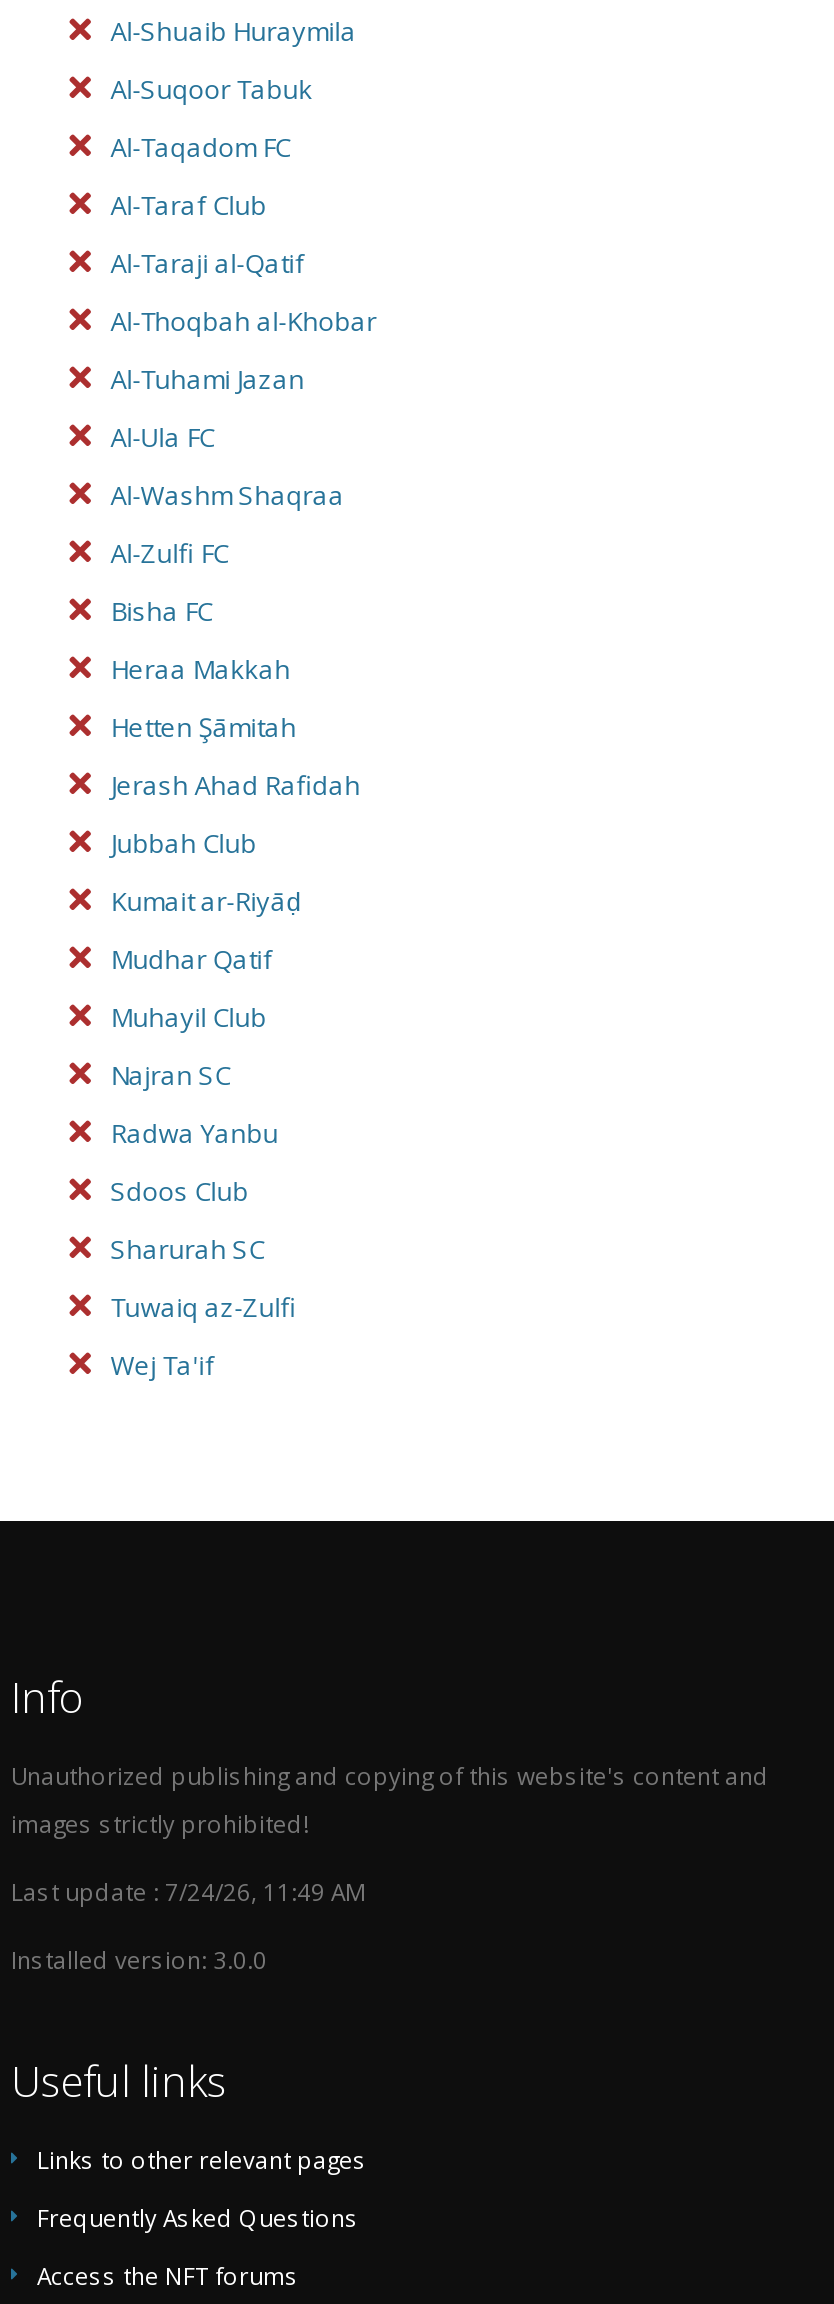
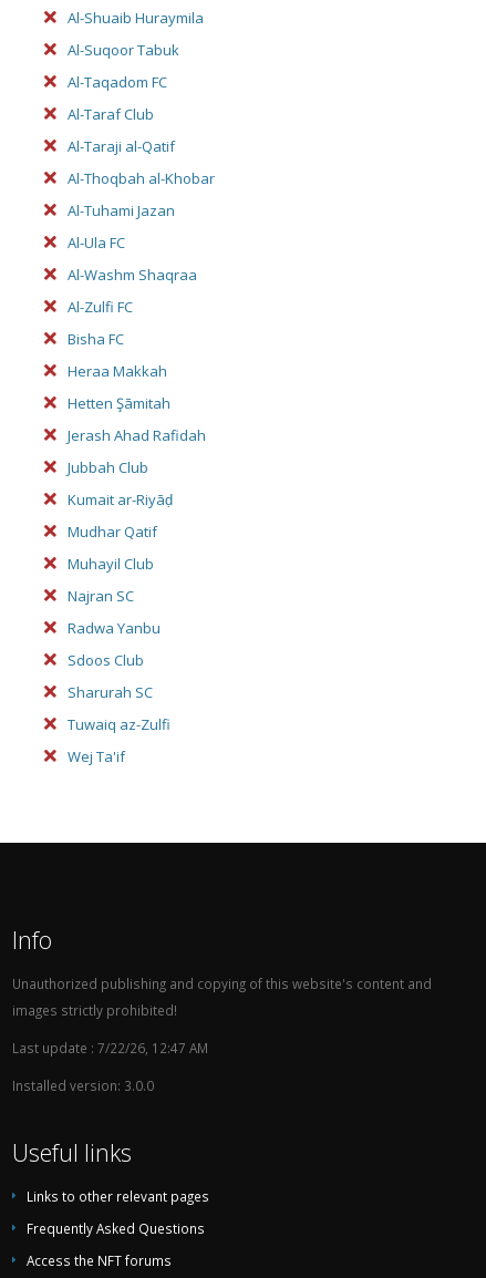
- Last update : 7/24/26, 11:49 AM
+ Last update : 7/22/26, 12:47 AM
